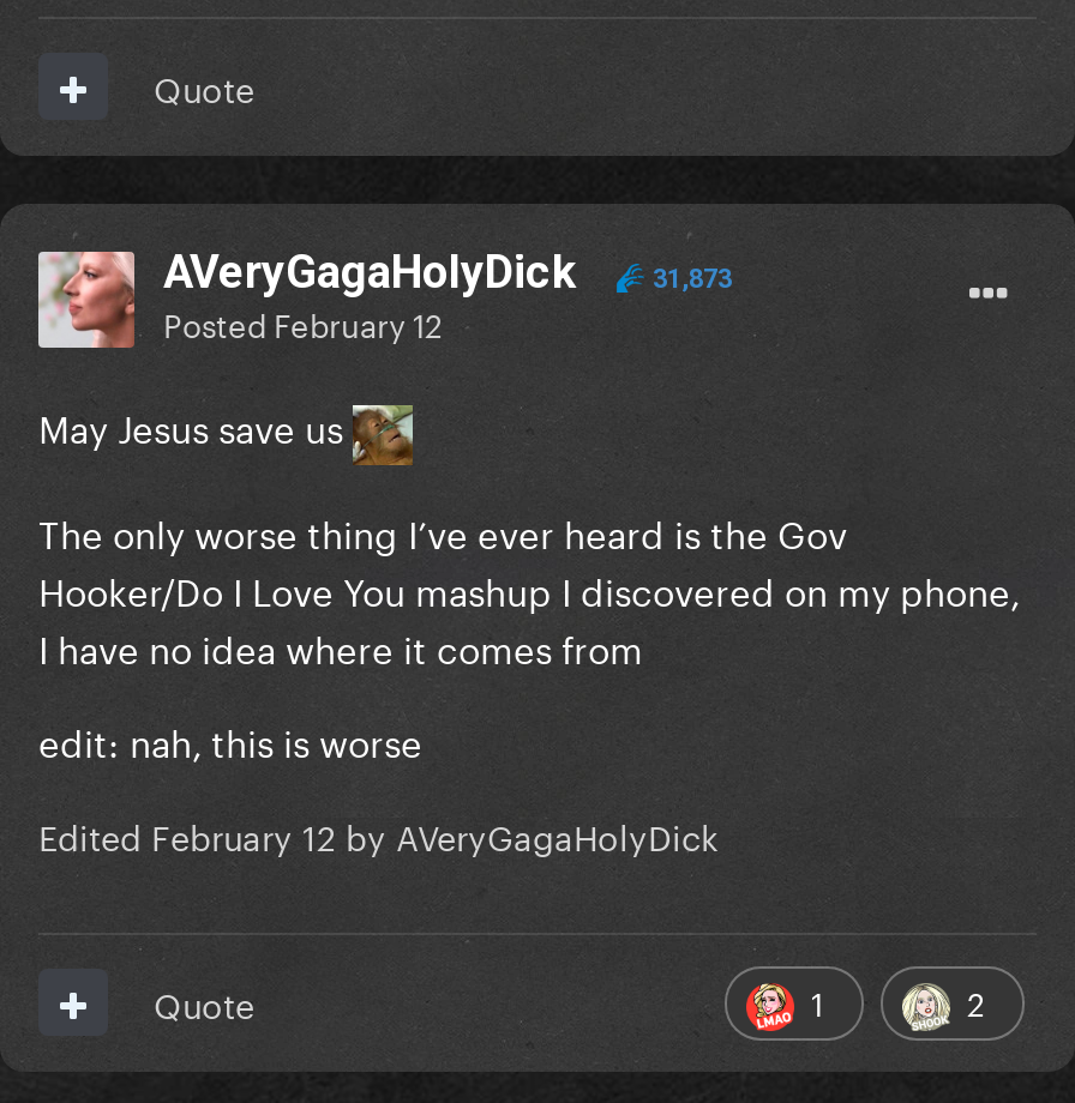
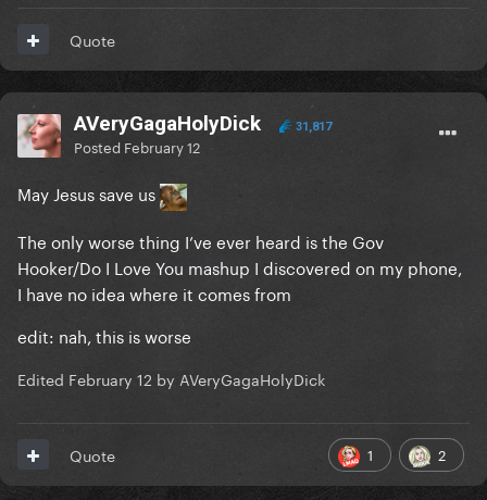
- 31,873
+ 31,817
